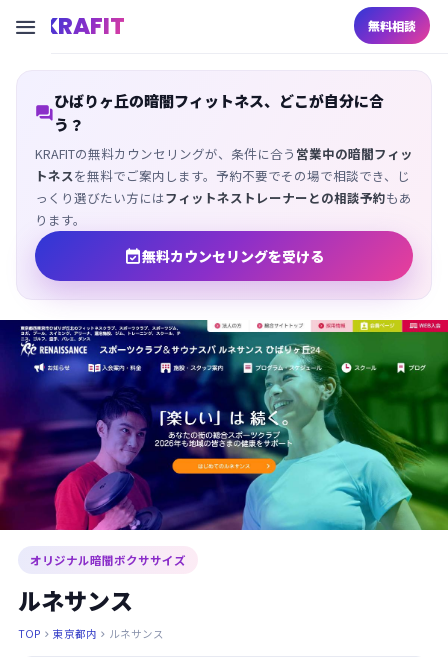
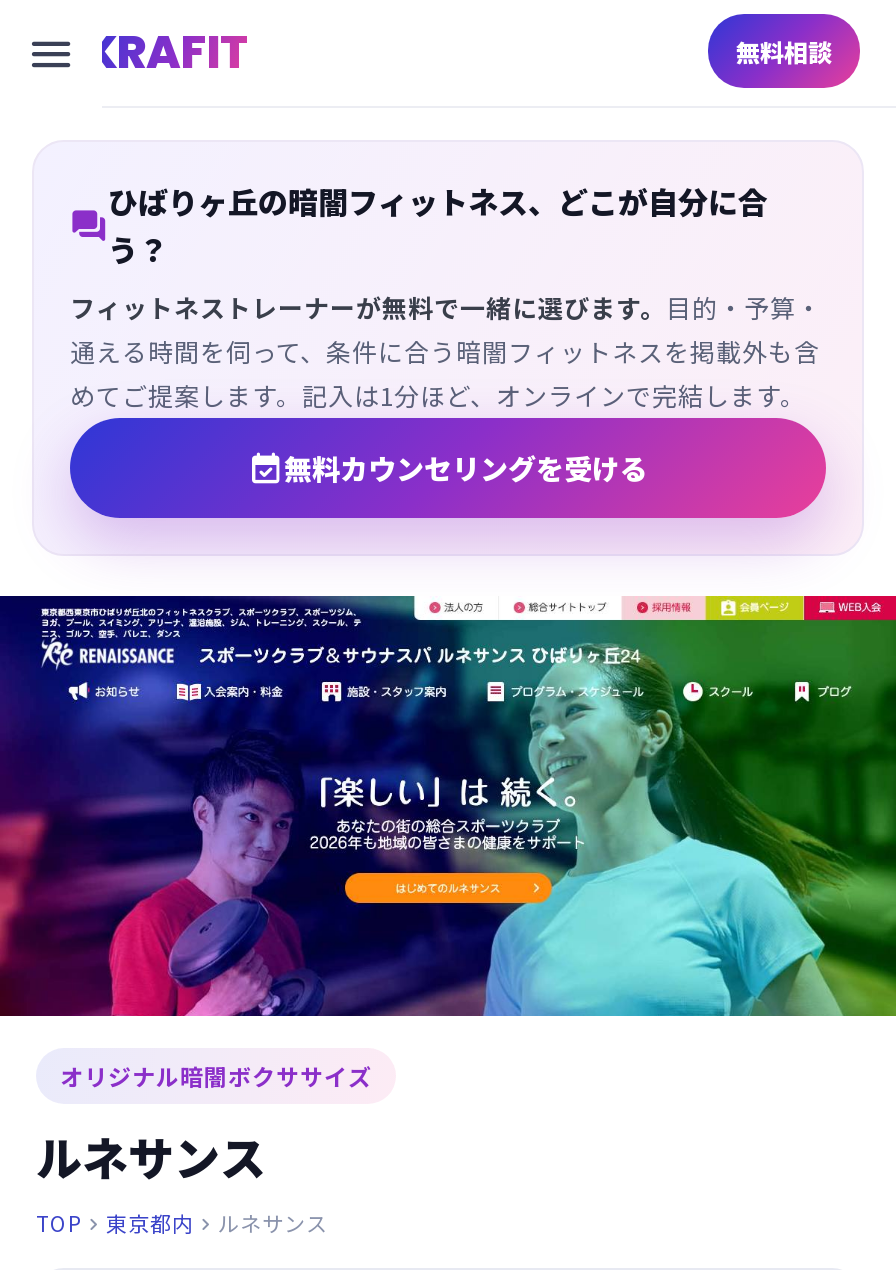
- KRAFITの無料カウンセリングが、条件に合う営業中の暗闇フィッ
- トネスを無料でご案内します。予約不要でその場で相談でき、じ
- っくり選びたい方にはフィットネストレーナーとの相談予約もあ
- ります。
+ フィットネストレーナーが無料で一緒に選びます。目的・予算・
+ 通える時間を伺って、条件に合う暗闇フィットネスを掲載外も含
+ めてご提案します。記入は1分ほど、オンラインで完結します。
